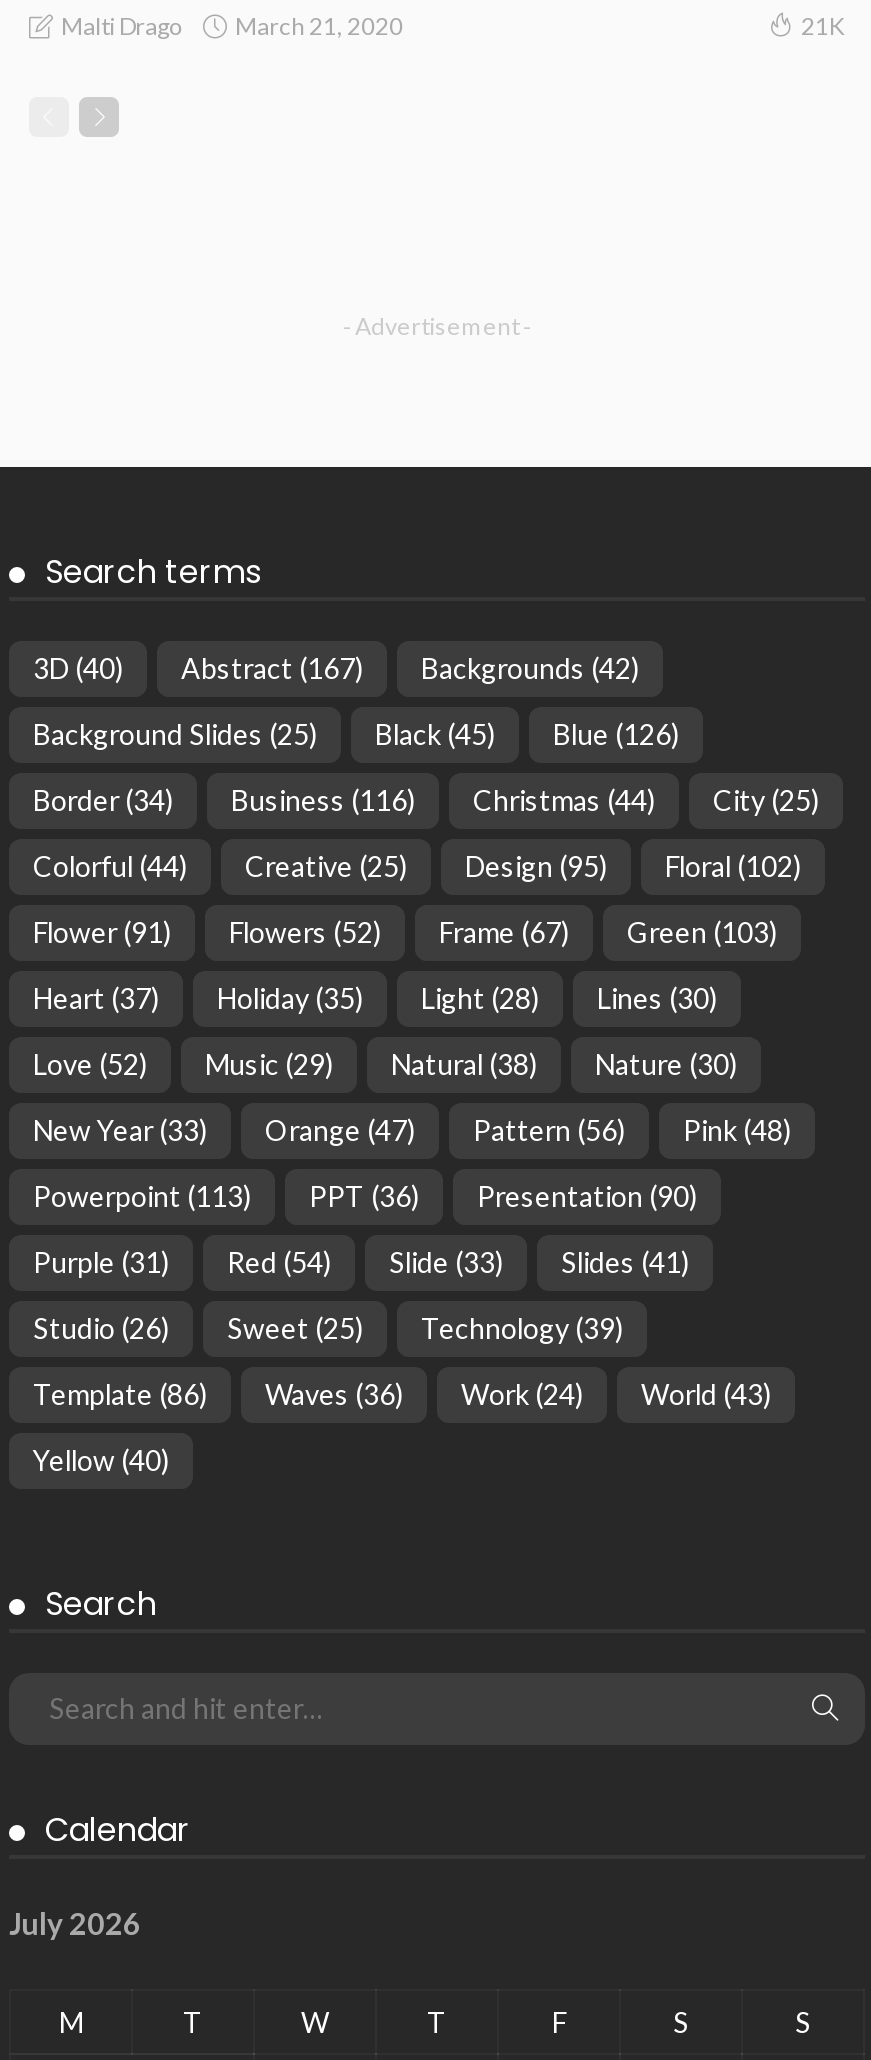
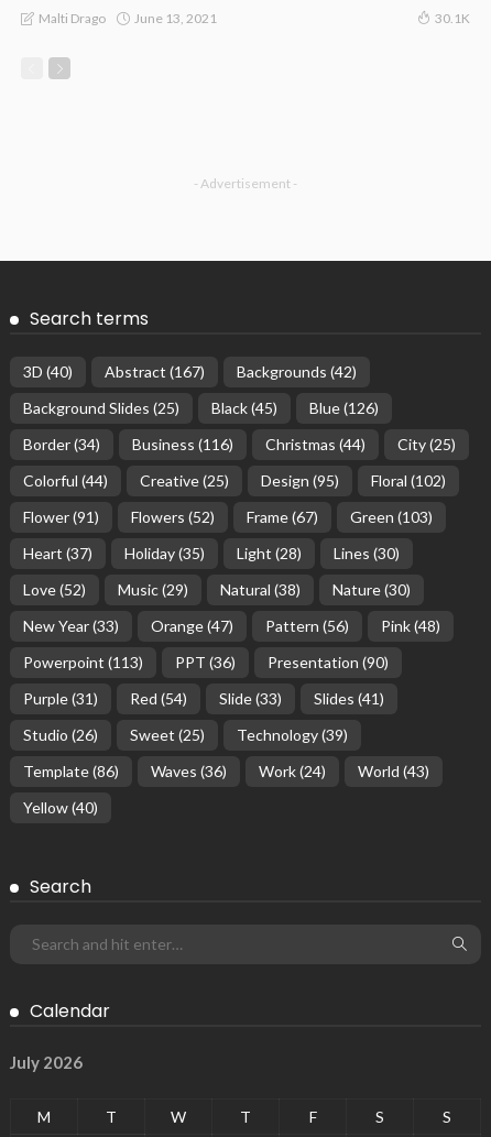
- March 21, 2020
- 21K
+ June 13, 2021
+ 30.1K
